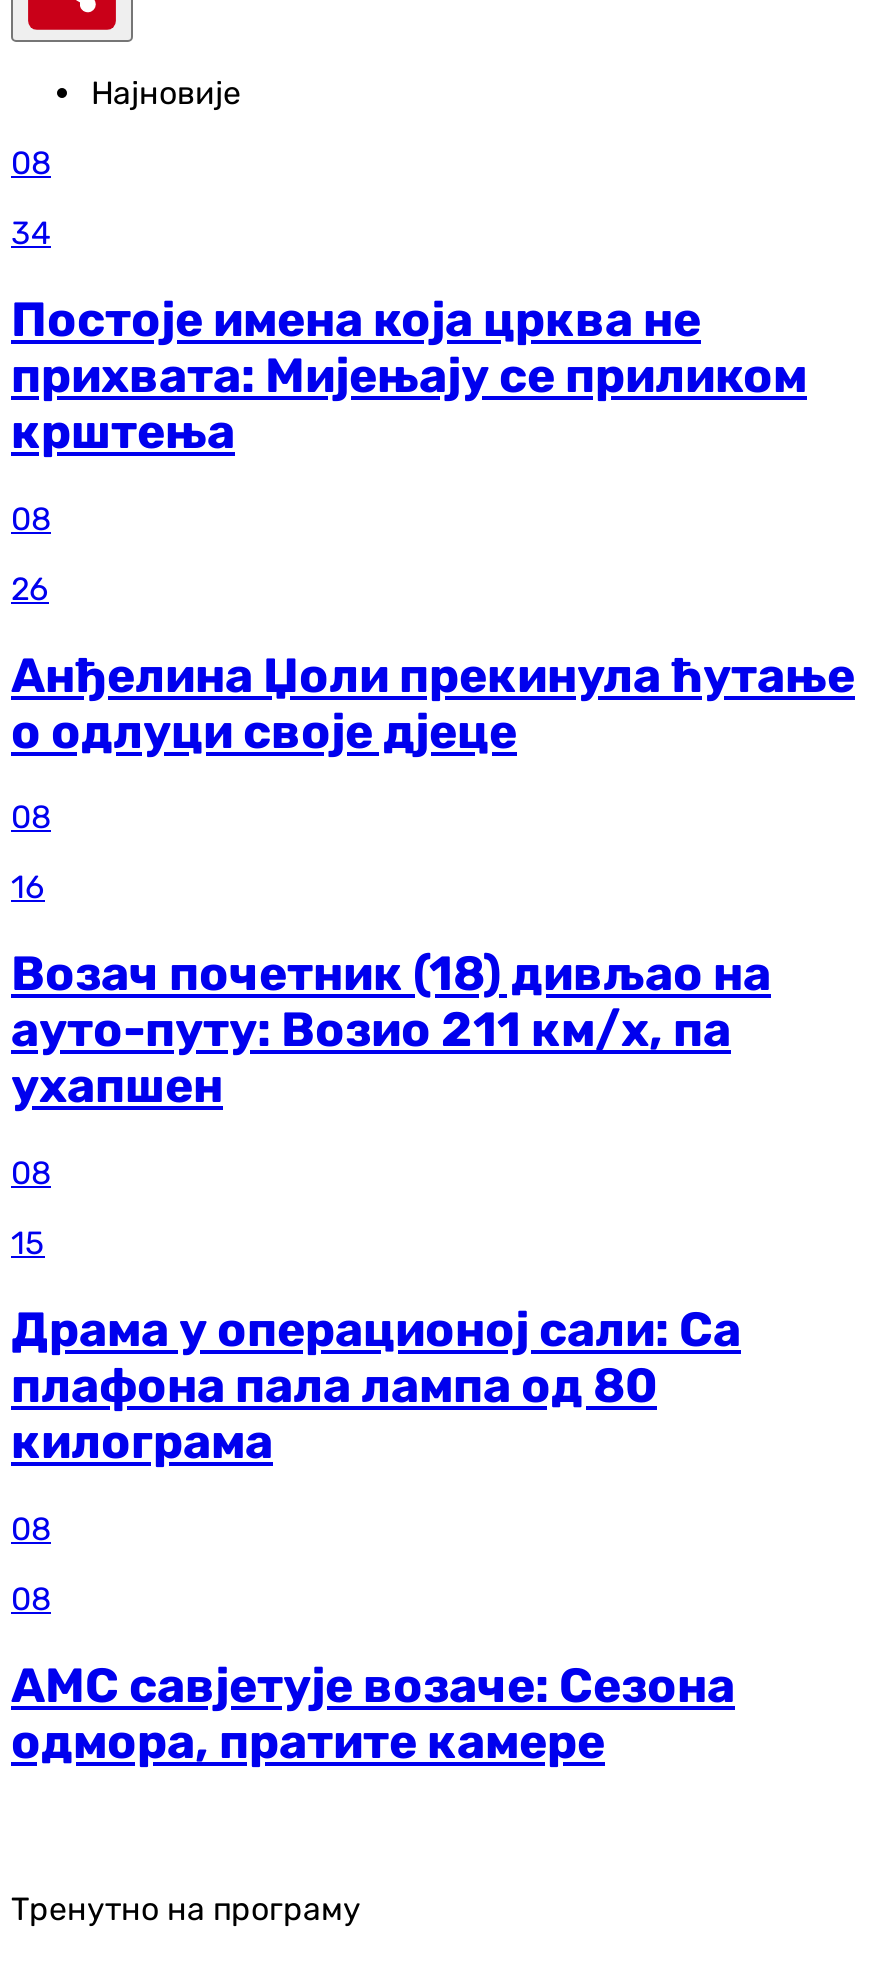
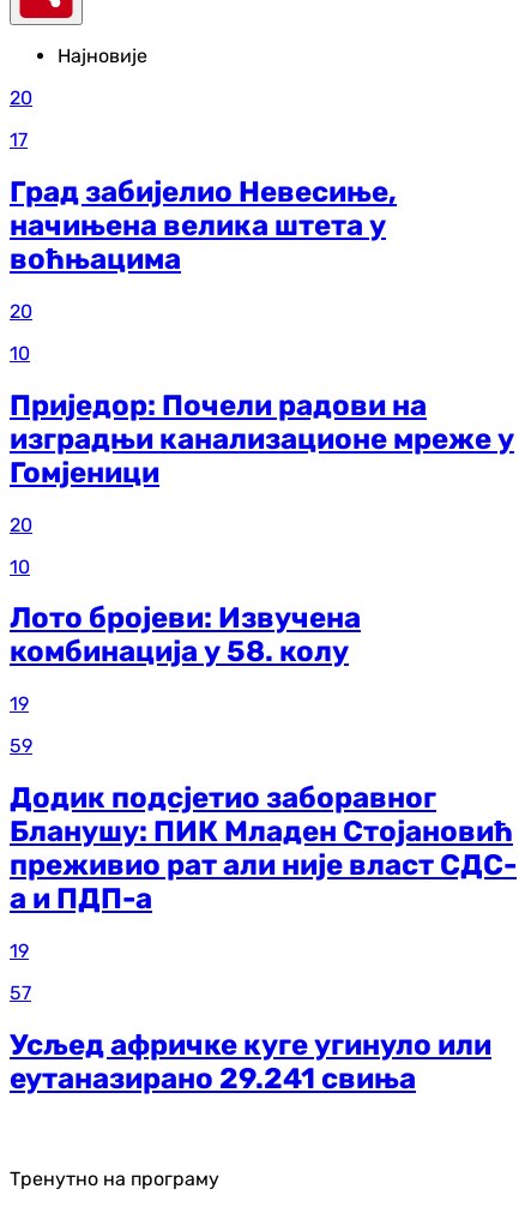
- 08
+ 20

- 34
+ 17

- Постоје имена која црква не
- прихвата: Мијењају се приликом
- крштења
+ Град забијелио Невесиње,
+ начињена велика штета у
+ воћњацима

- 08
+ 20

- 26
+ 10

- Анђелина Џоли прекинула ћутање
- о одлуци своје д‌јеце
+ Приједор: Почели радови на
+ изградњи канализационе мреже у
+ Гомјеници

- 08
+ 20

- 16
+ 10

- Возач почетник (18) дивљао на
- ауто-путу: Возио 211 км/х, па
- ухапшен
+ Лото бројеви: Извучена
+ комбинација у 58. колу

- 08
+ 19

- 15
+ 59

- Драма у операционој сали: Са
- плафона пала лампа од 80
- килограма
+ Додик подсјетио заборавног
+ Бланушу: ПИК Младен Стојановић
+ преживио рат али није власт СДС-
+ а и ПДП-а

- 08
+ 19

- 08
+ 57

- АМС савјетује возаче: Сезона
- одмора, пратите камере
+ Усљед афричке куге угинуло или
+ еутаназирано 29.241 свиња
